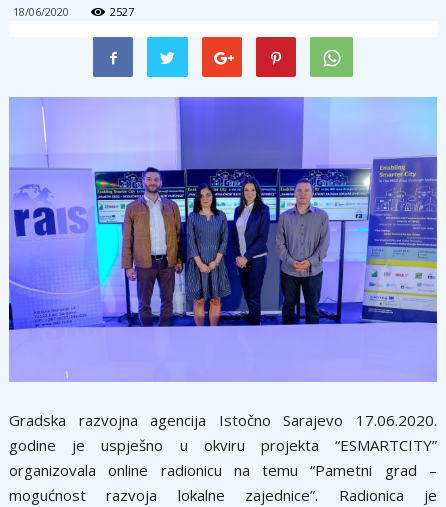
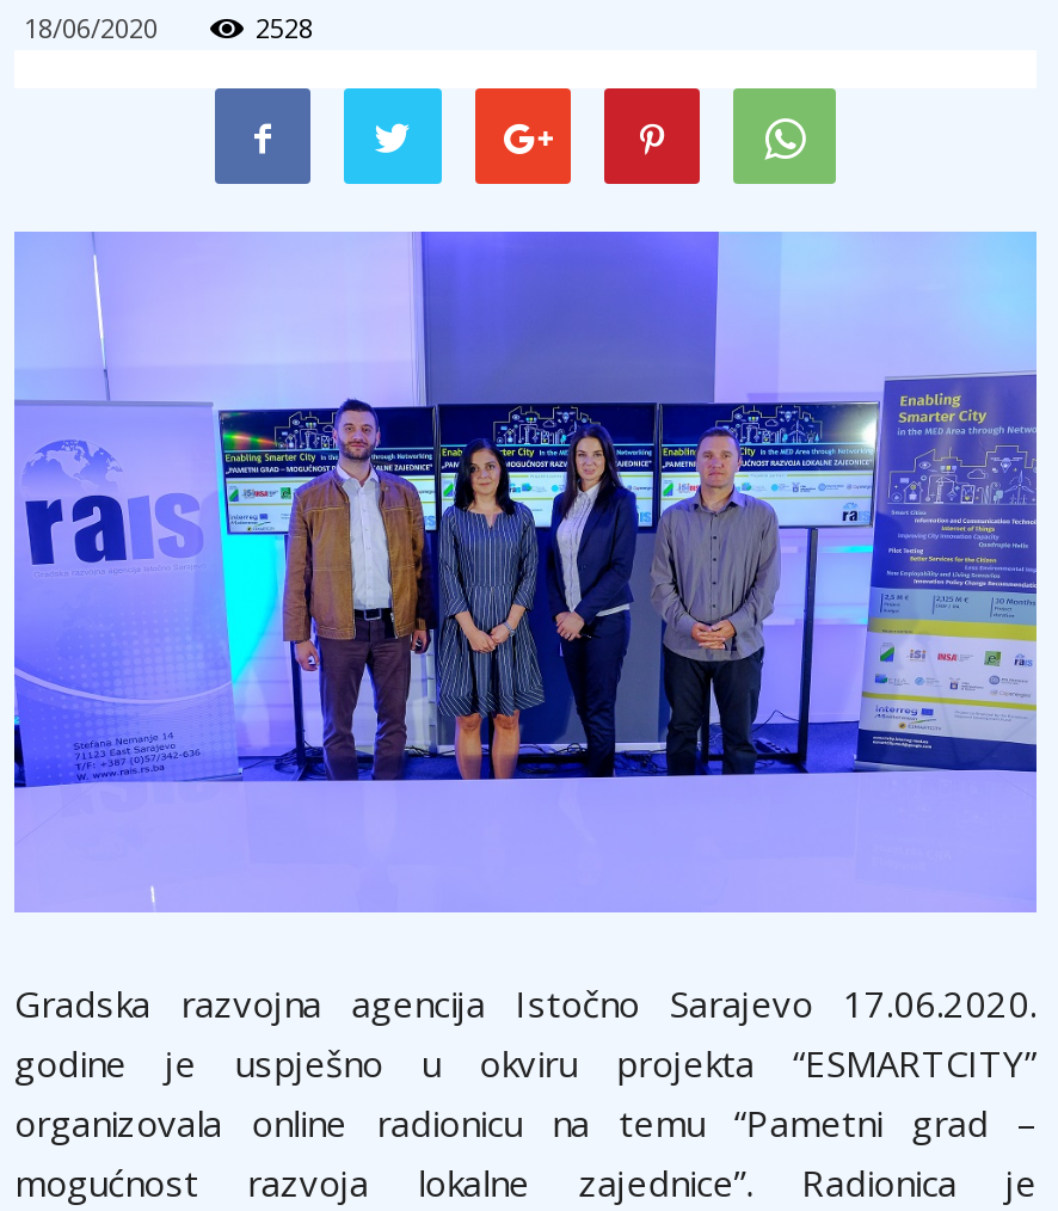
- 2527
+ 2528
